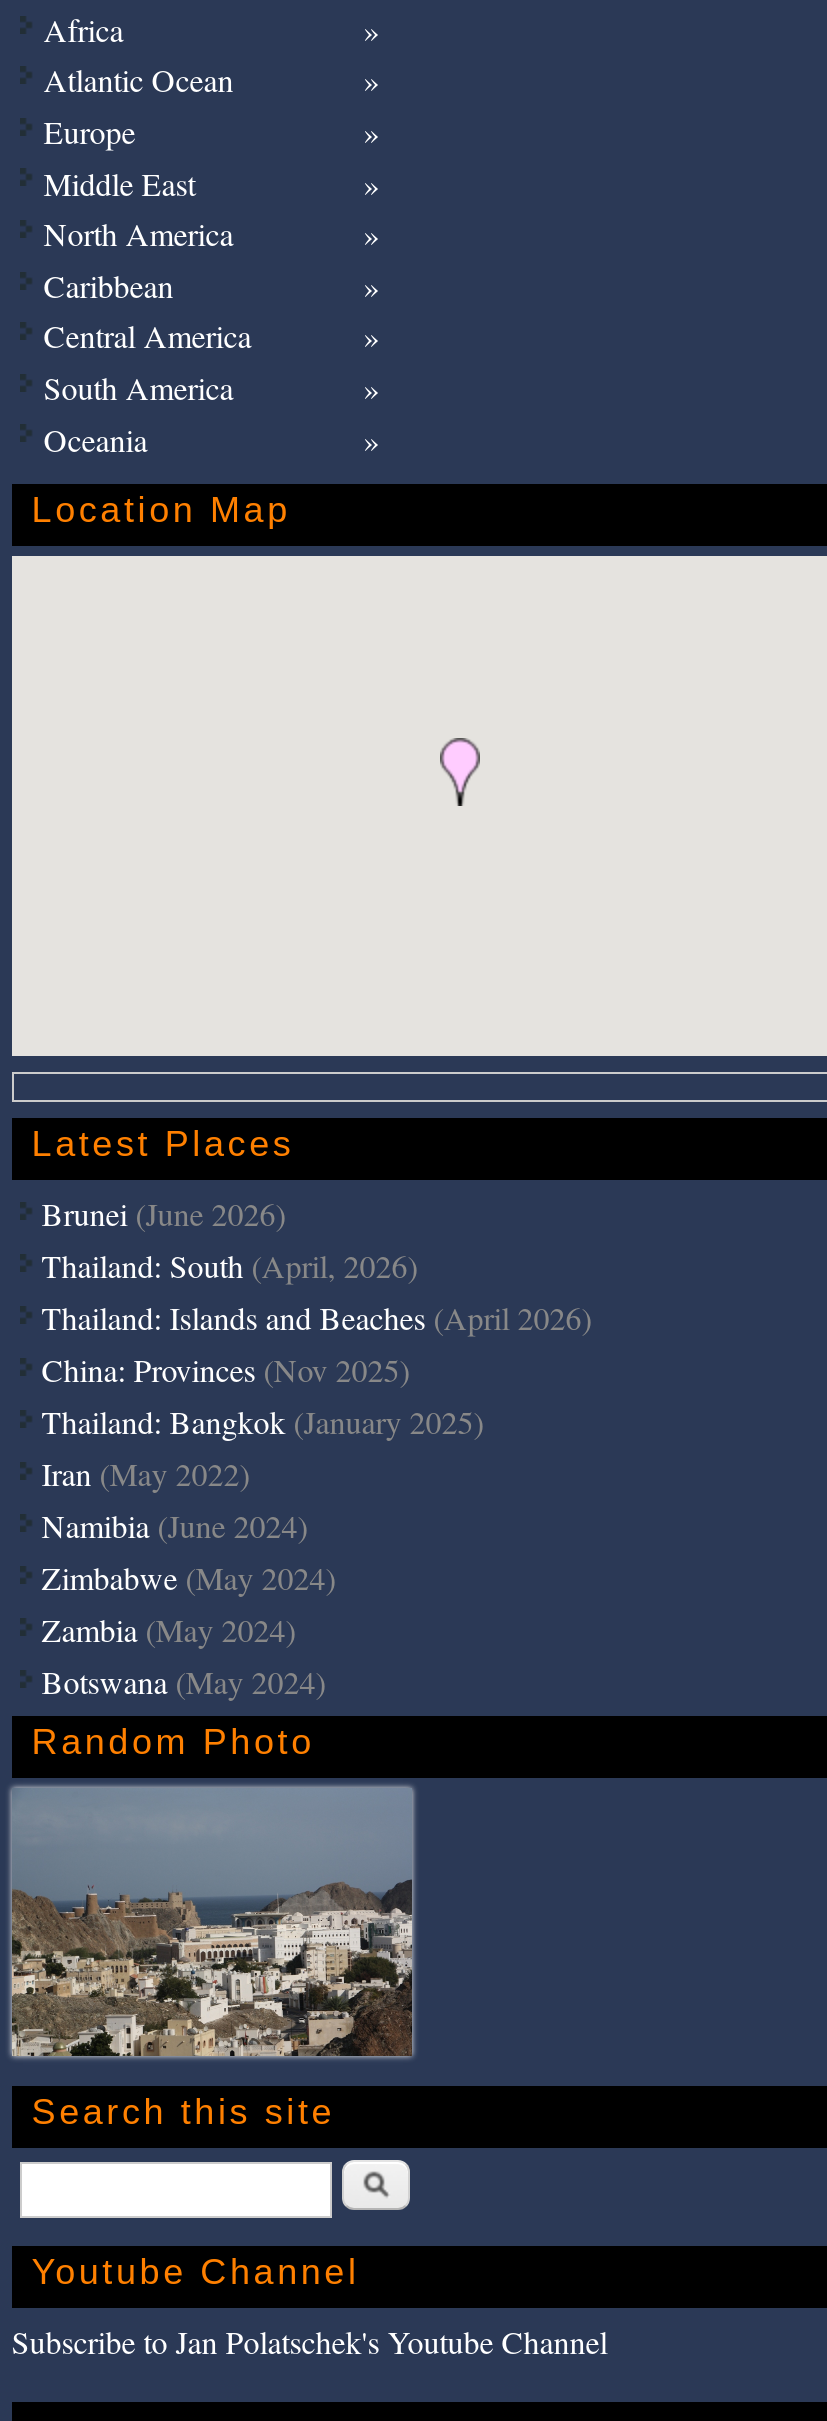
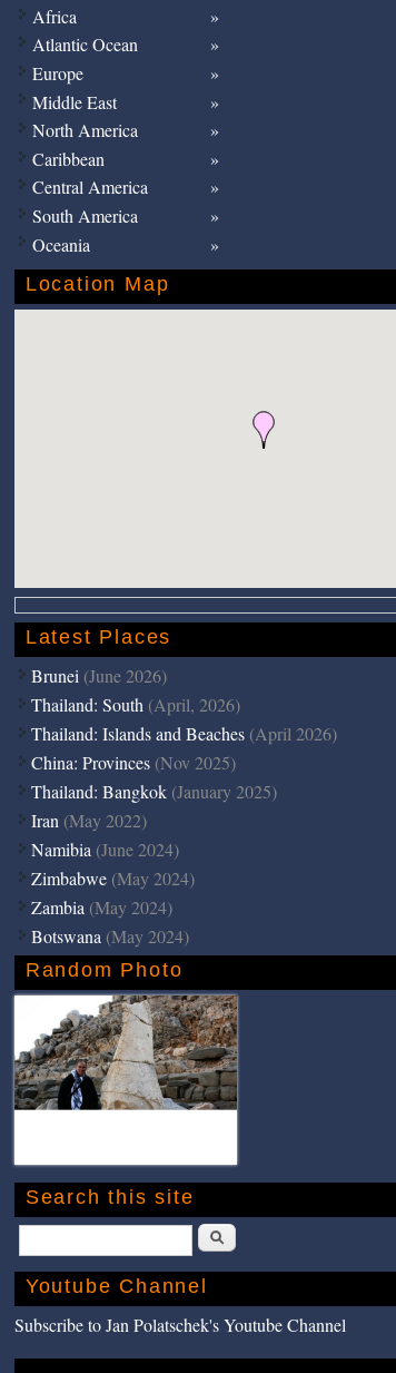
- [image]
+ [image]
